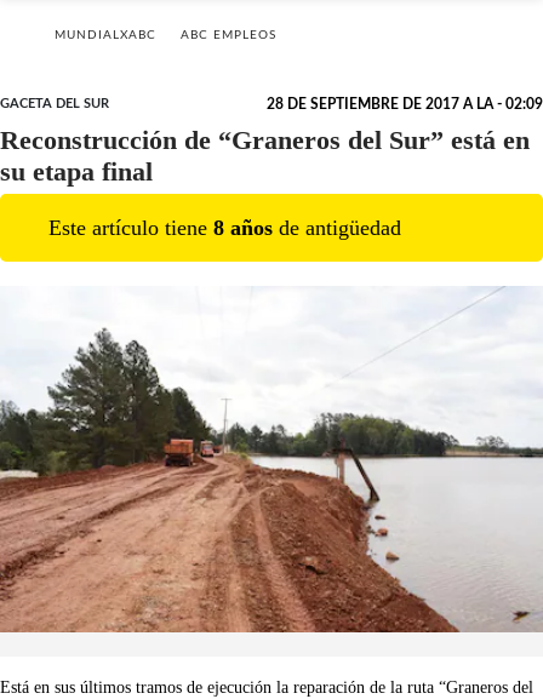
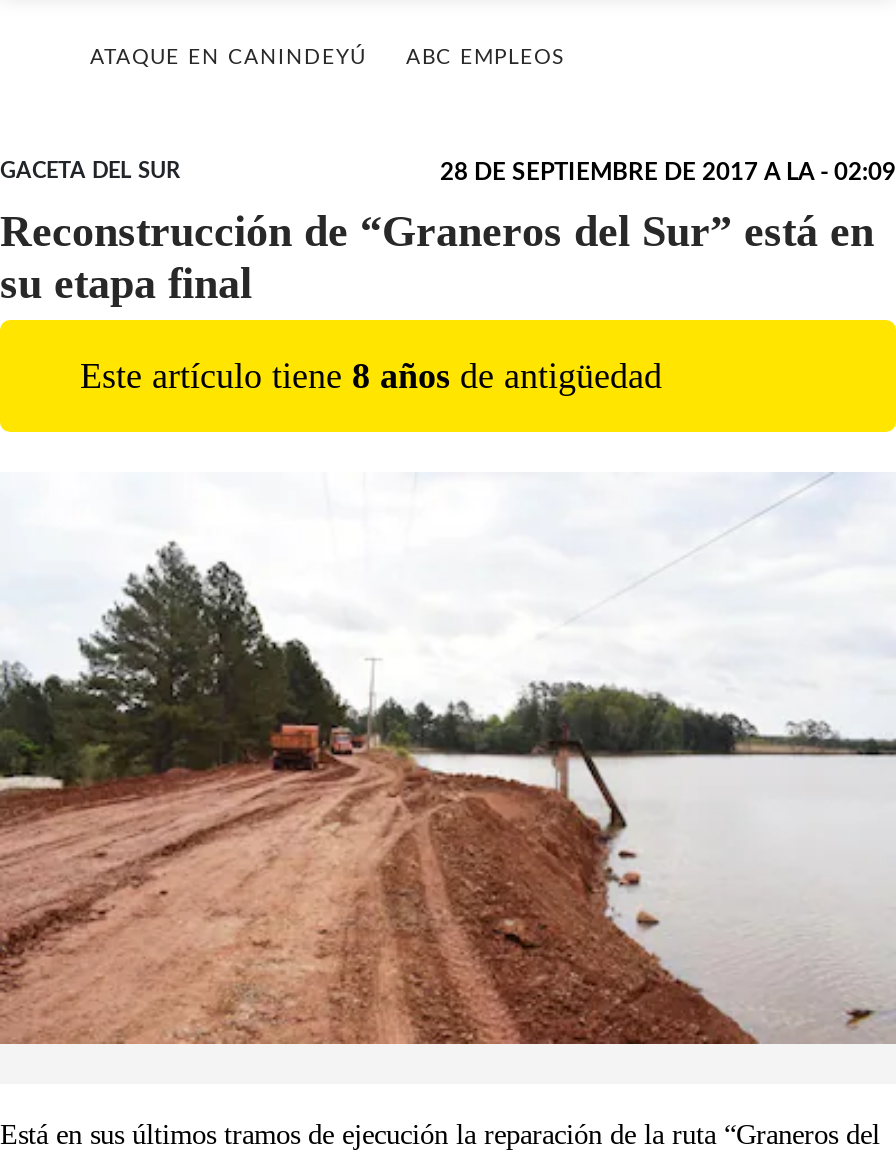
- MUNDIALXABC
+ ATAQUE EN CANINDEYÚ
